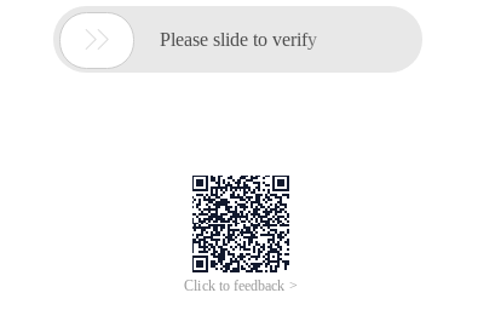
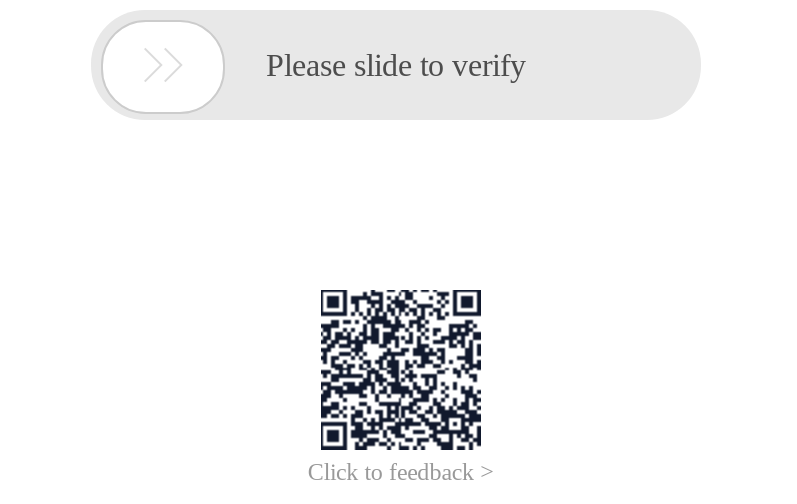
- [image]
+ [image]
